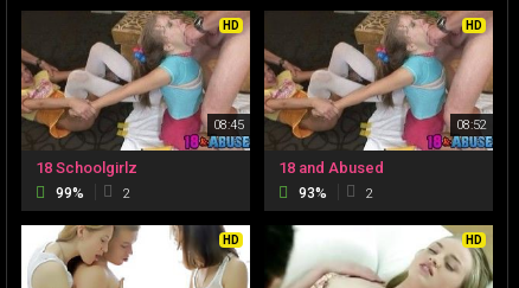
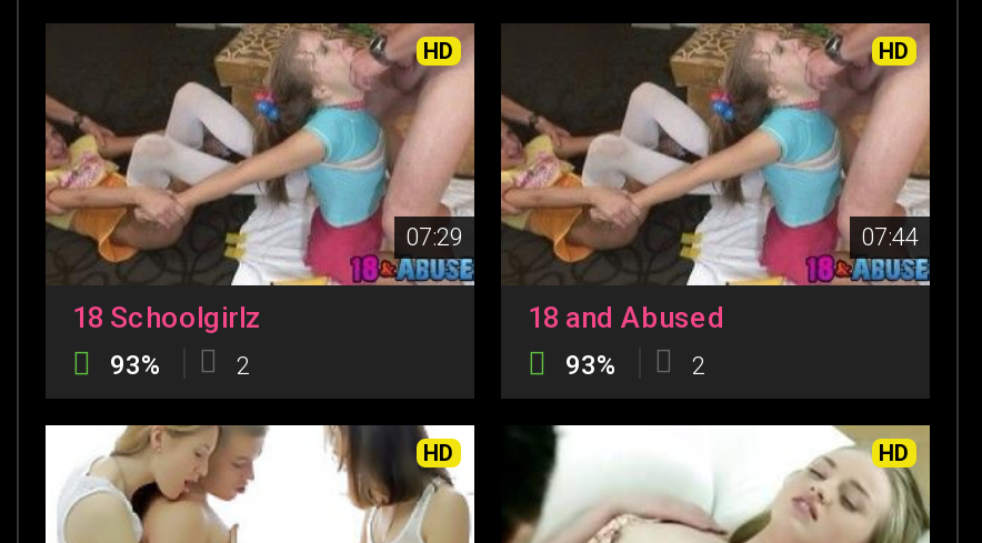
- 08:45
+ 07:29

- 08:52
+ 07:44

- 99%
+ 93%
